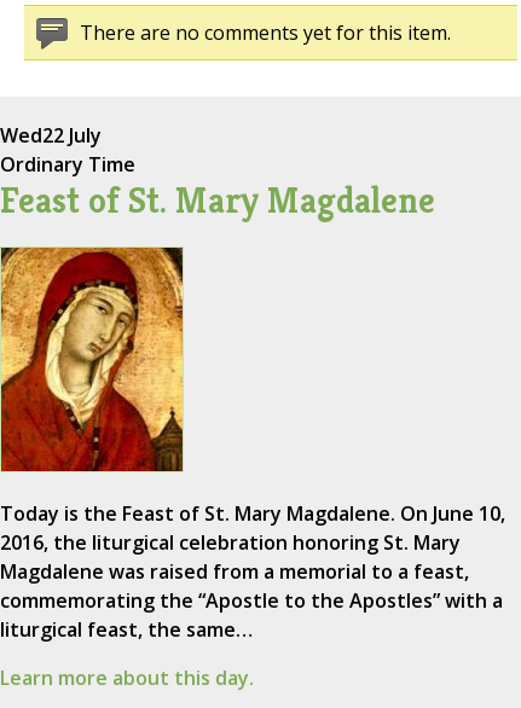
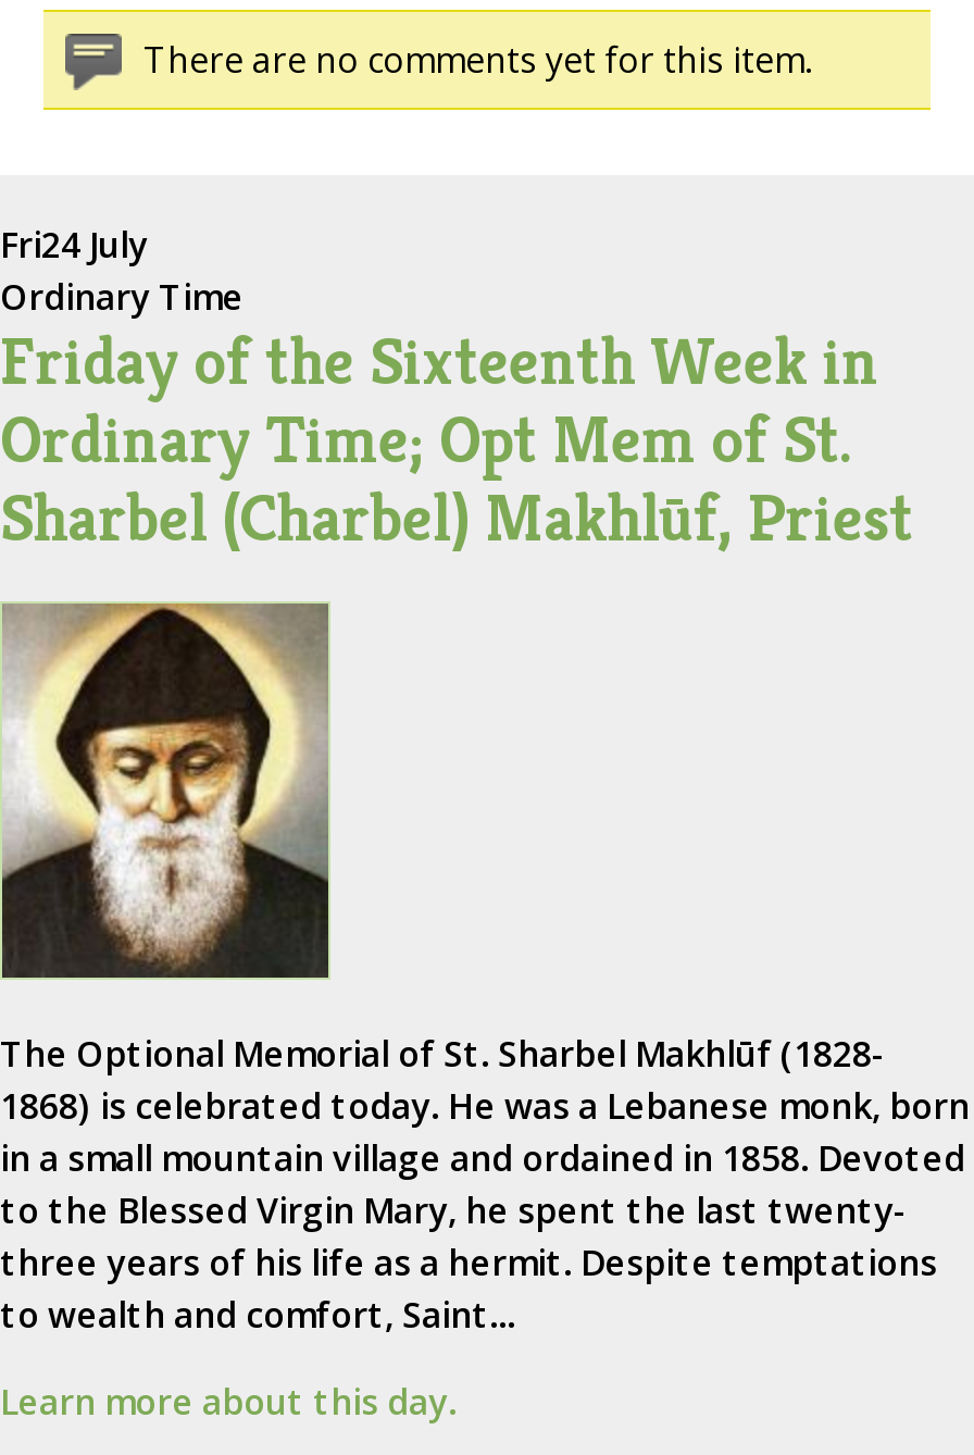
- Wed22 July
+ Fri24 July

- Feast of St. Mary Magdalene
+ Friday of the Sixteenth Week in
+ Ordinary Time; Opt Mem of St.
+ Sharbel (Charbel) Makhlūf, Priest

- [image]
+ [image]

- Today is the Feast of St. Mary Magdalene. On June 10,
- 2016, the liturgical celebration honoring St. Mary
- Magdalene was raised from a memorial to a feast,
- commemorating the “Apostle to the Apostles” with a
- liturgical feast, the same…
+ The Optional Memorial of St. Sharbel Makhlūf (1828-
+ 1868) is celebrated today. He was a Lebanese monk, born
+ in a small mountain village and ordained in 1858. Devoted
+ to the Blessed Virgin Mary, he spent the last twenty-
+ three years of his life as a hermit. Despite temptations
+ to wealth and comfort, Saint…
